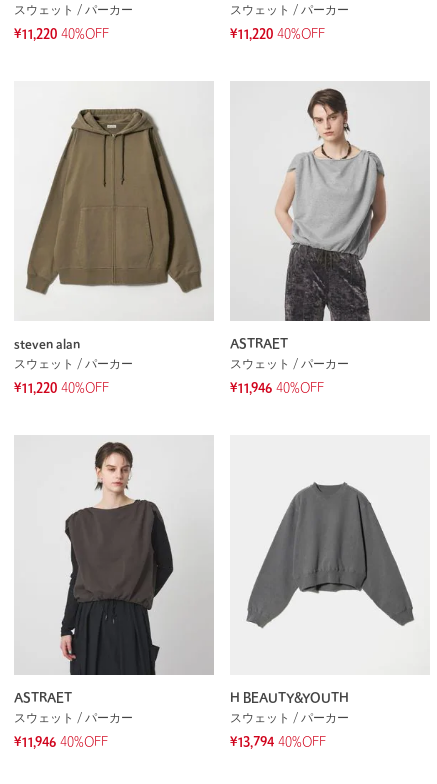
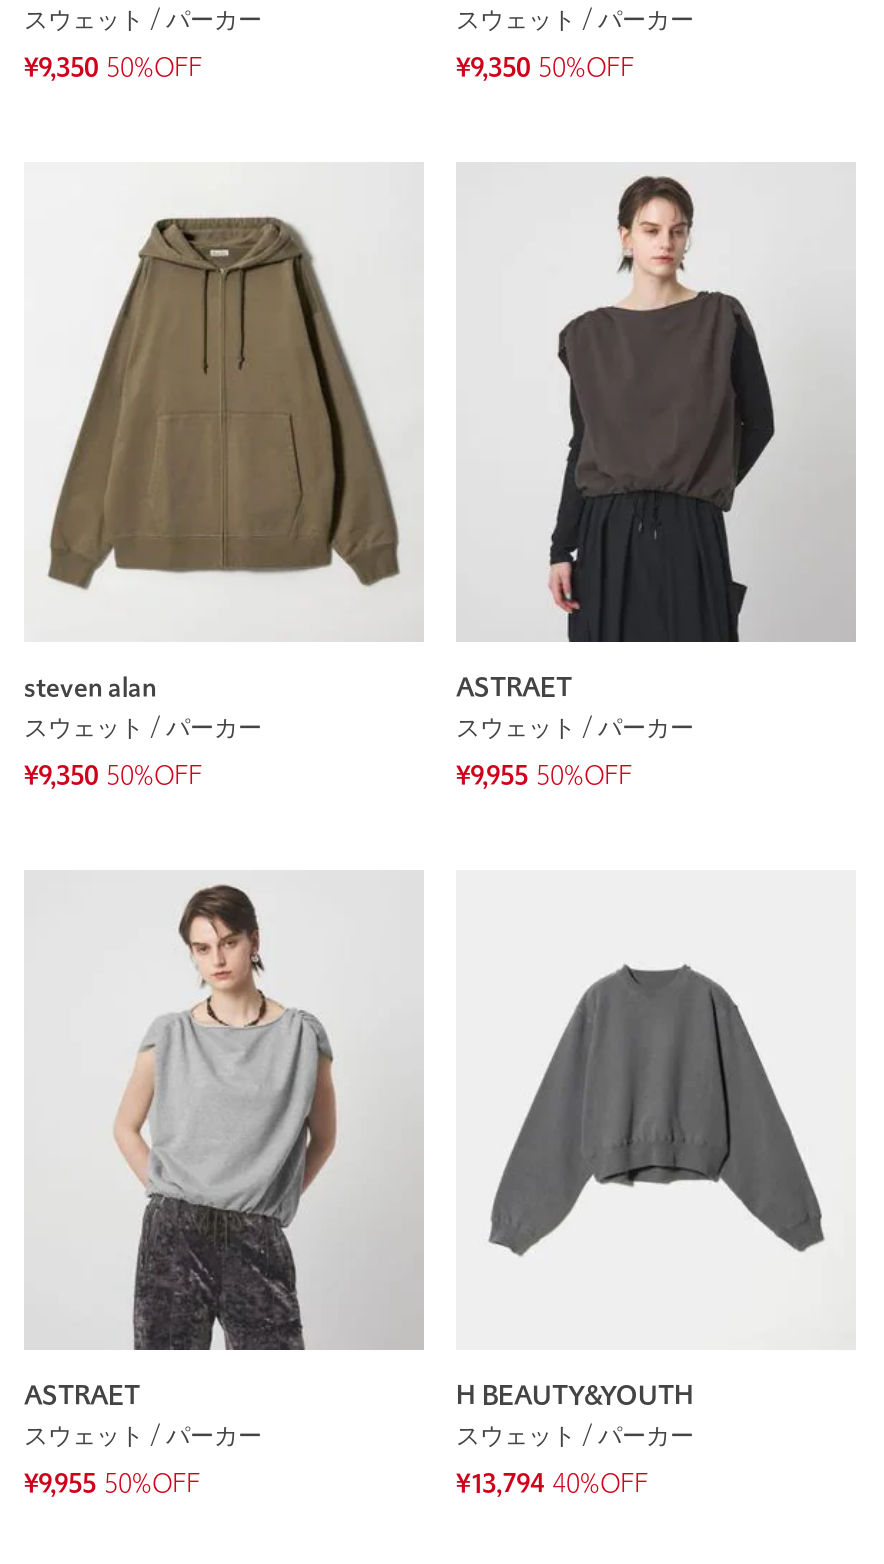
- ¥11,220 40%OFF
+ ¥9,350 50%OFF

- ¥11,220 40%OFF
+ ¥9,350 50%OFF

moved down: [image]

- ¥11,220 40%OFF
+ ¥9,350 50%OFF

- ¥11,946 40%OFF
+ ¥9,955 50%OFF

moved up: [image]

- ¥11,946 40%OFF
+ ¥9,955 50%OFF
